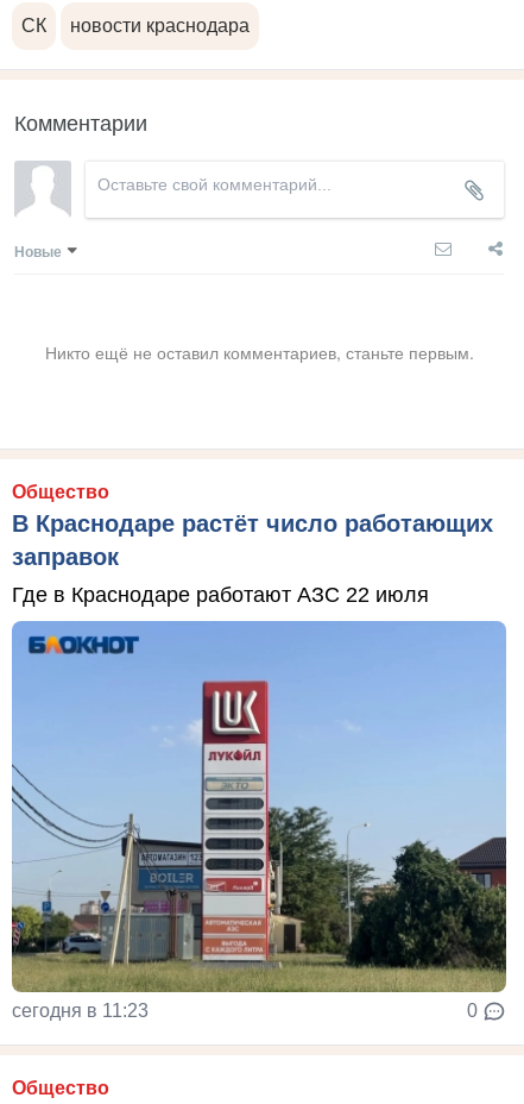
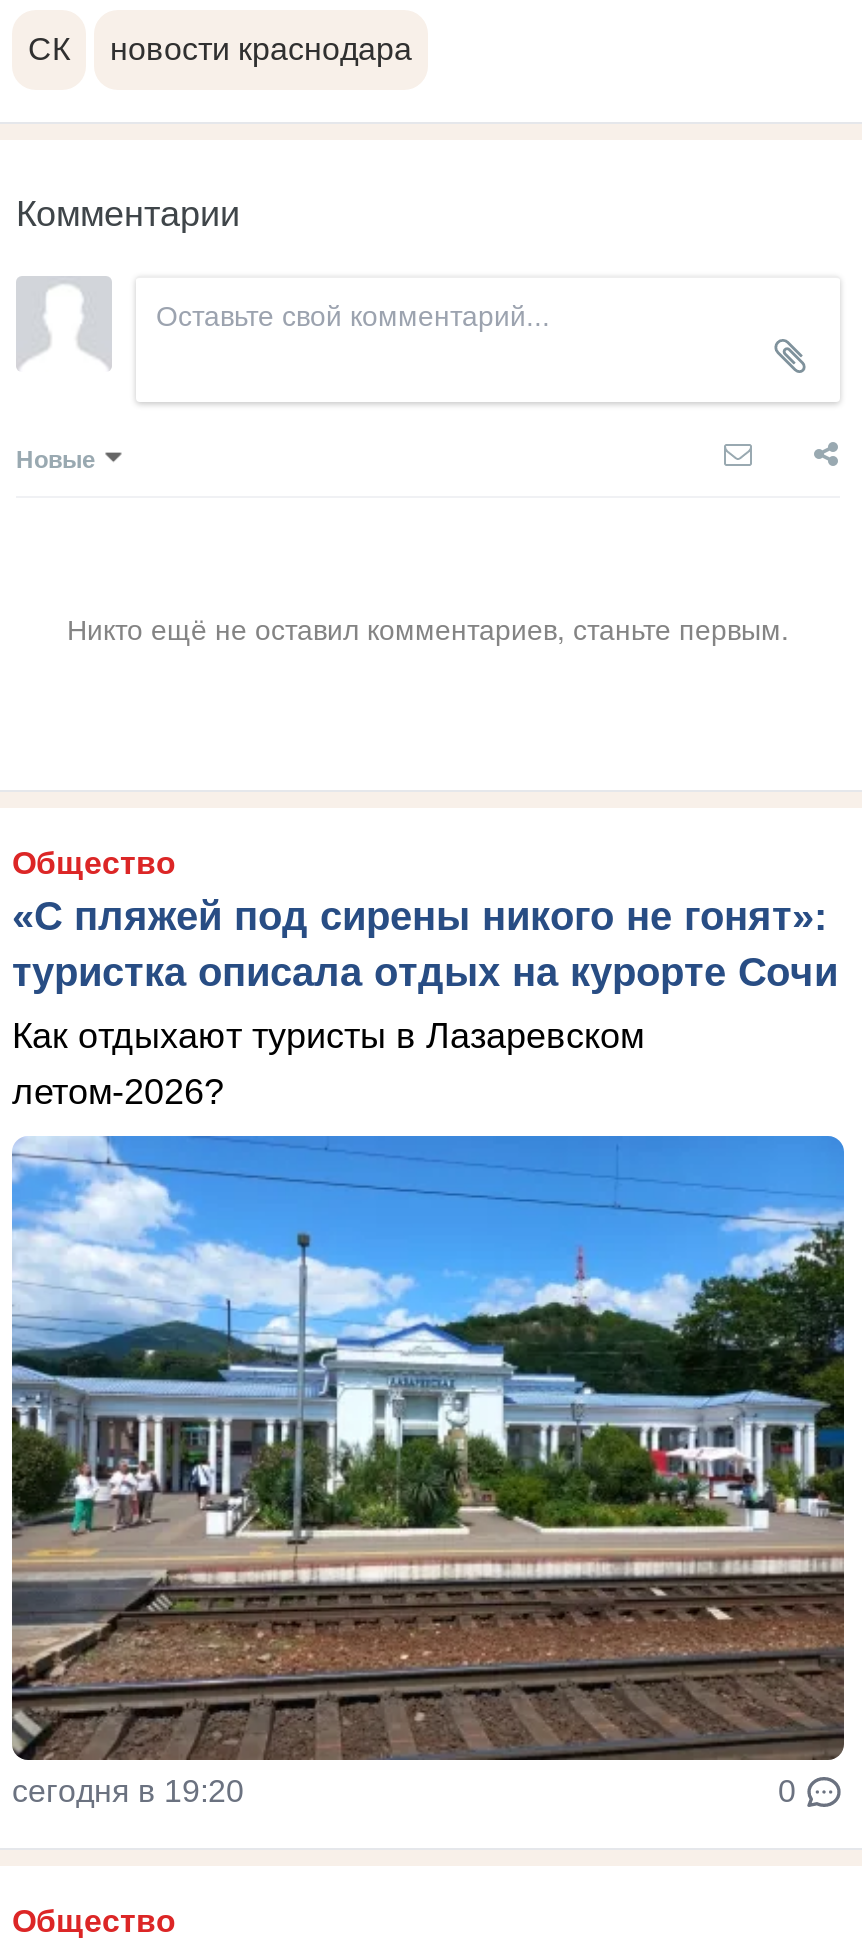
- В Краснодаре растёт число работающих
- заправок
+ «С пляжей под сирены никого не гонят»:
+ туристка описала отдых на курорте Сочи

- Где в Краснодаре работают АЗС 22 июля
+ Как отдыхают туристы в Лазаревском
+ летом-2026?

- [image]
- сегодня в 11:23
+ [image]
+ сегодня в 19:20
